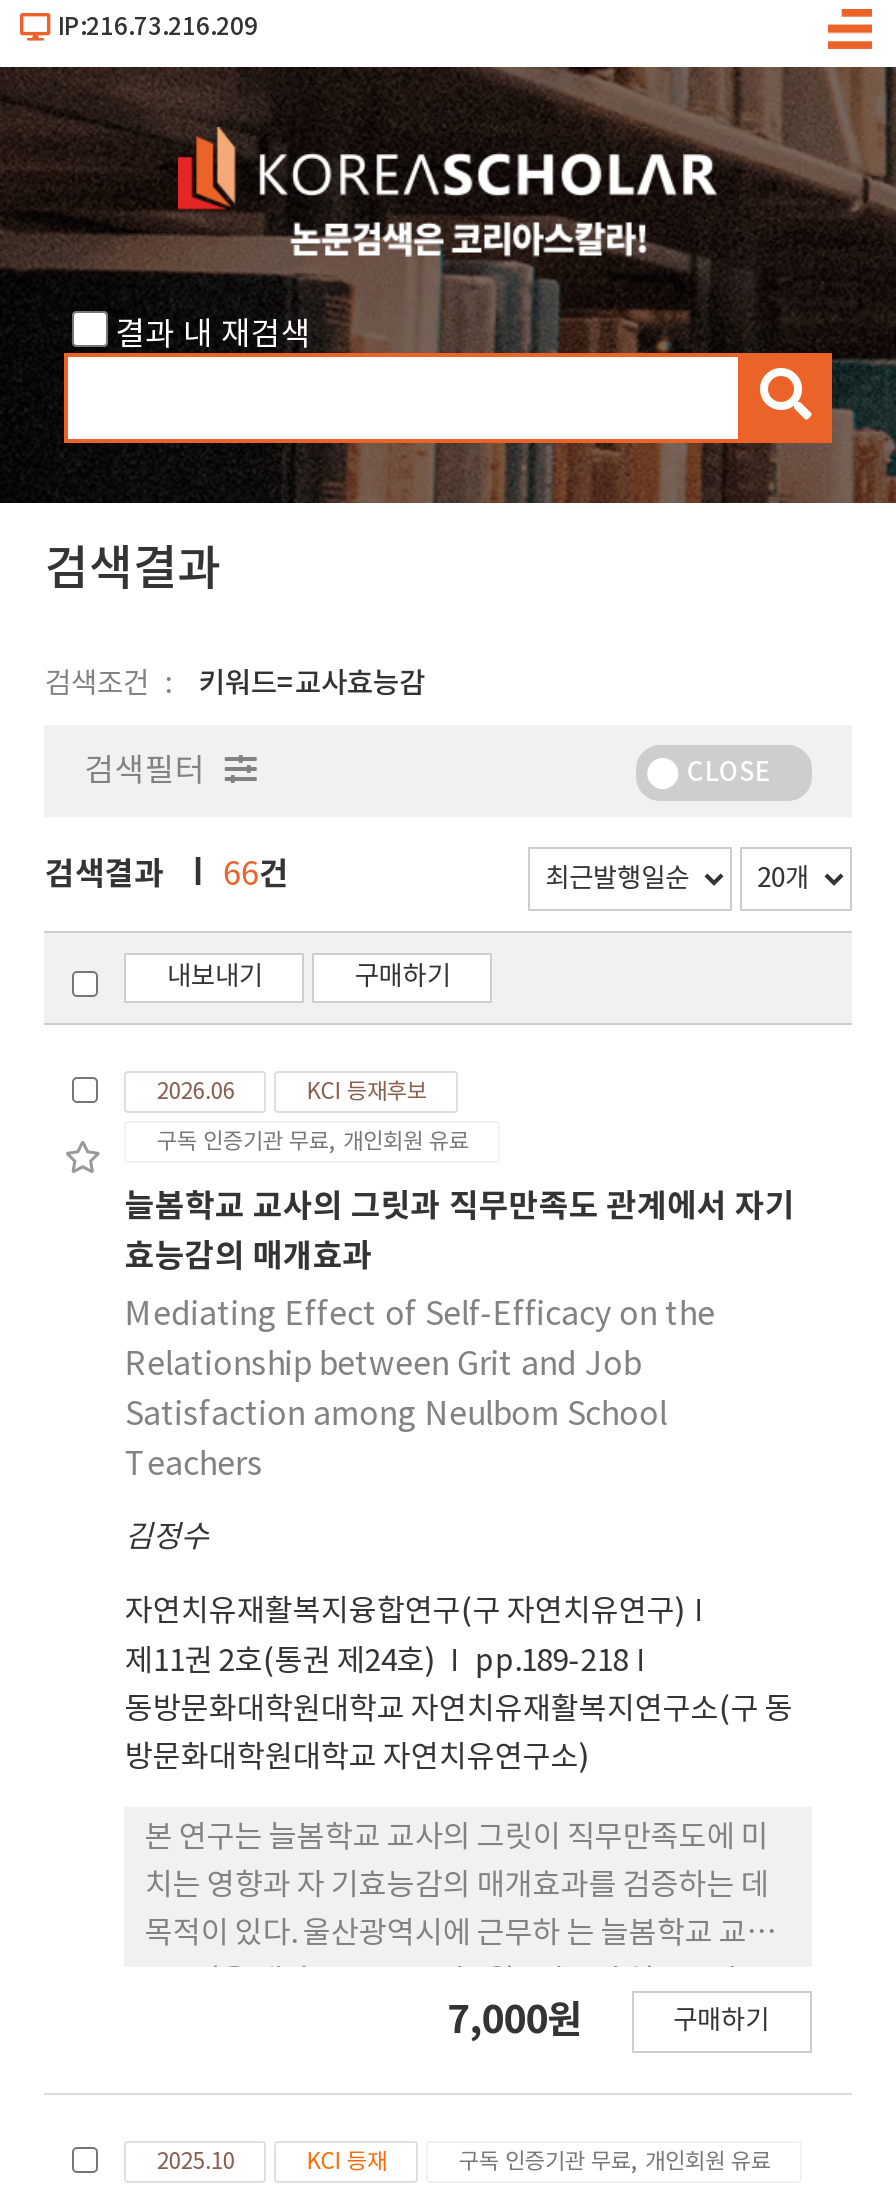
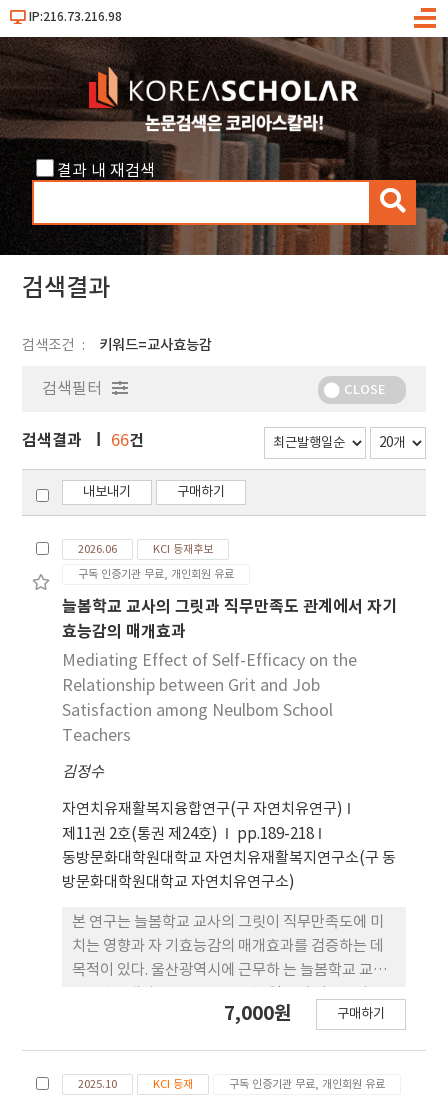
- IP:216.73.216.209
+ IP:216.73.216.98
